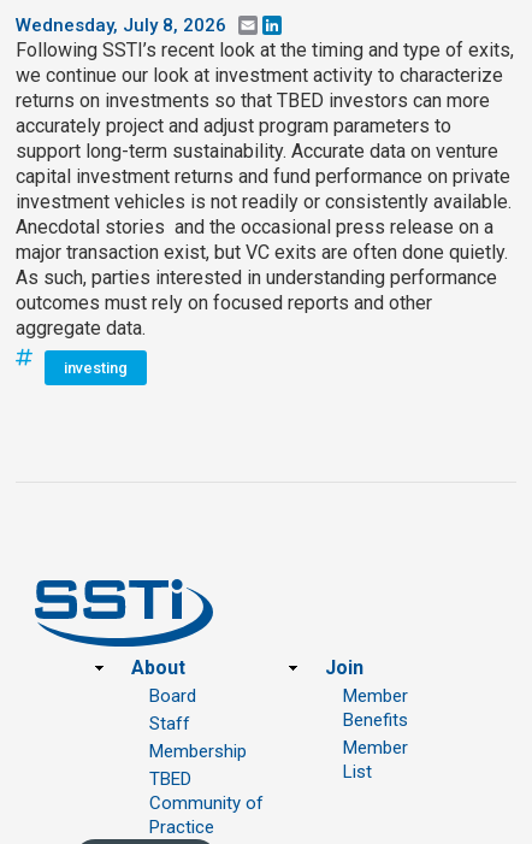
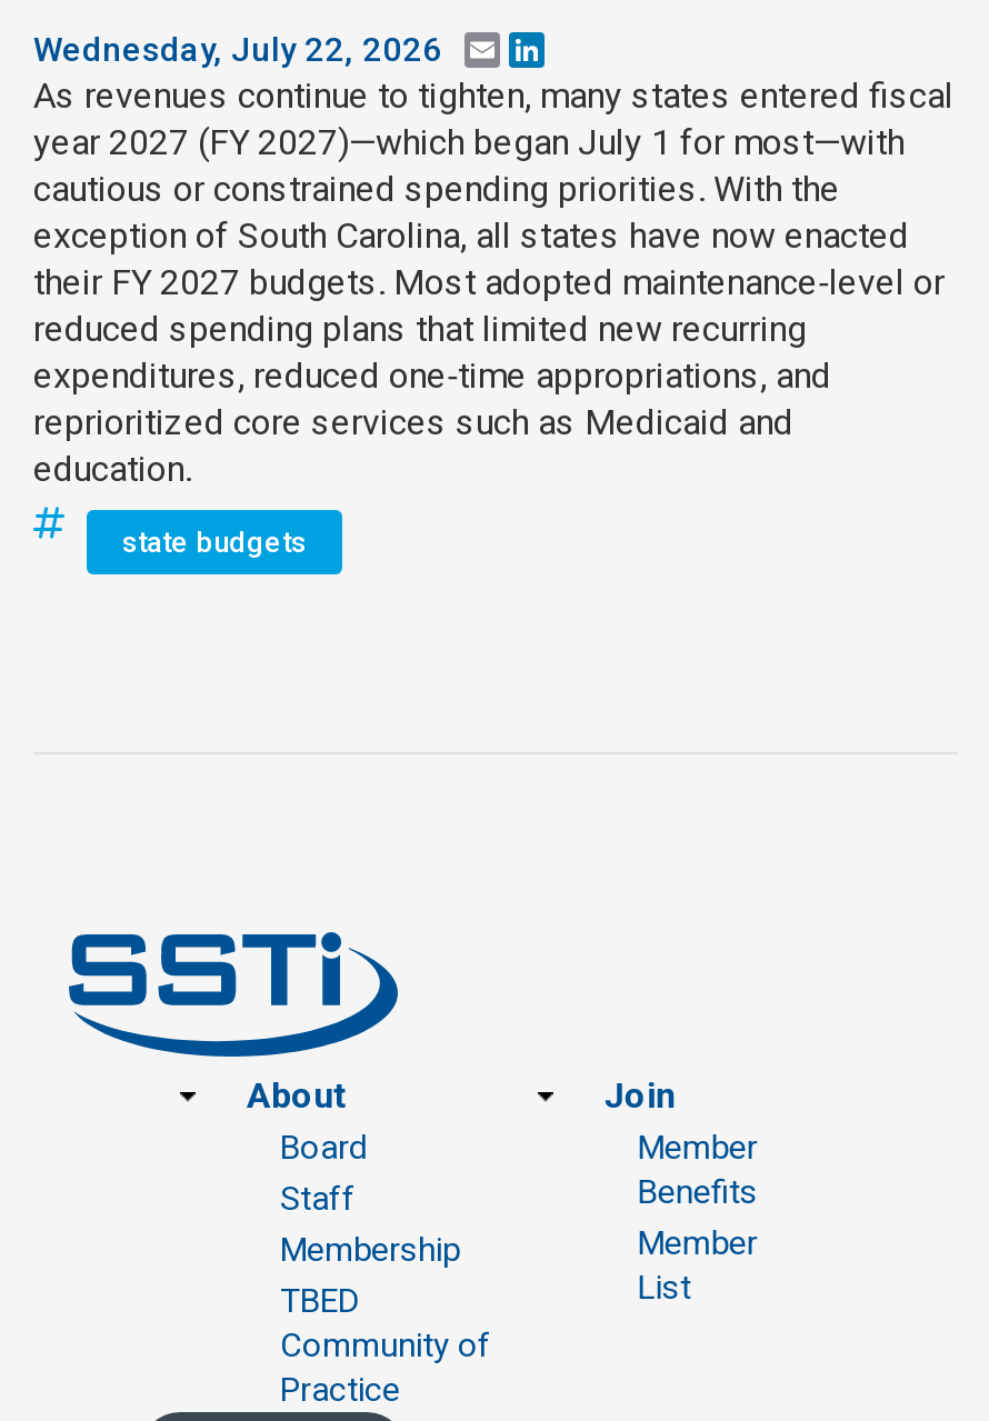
- Wednesday, July 8, 2026
+ Wednesday, July 22, 2026

- Following SSTI’s recent look at the timing and type of exits,
- we continue our look at investment activity to characterize
- returns on investments so that TBED investors can more
- accurately project and adjust program parameters to
- support long-term sustainability. Accurate data on venture
- capital investment returns and fund performance on private
- investment vehicles is not readily or consistently available.
- Anecdotal stories and the occasional press release on a
- major transaction exist, but VC exits are often done quietly.
- As such, parties interested in understanding performance
- outcomes must rely on focused reports and other
- aggregate data.
+ As revenues continue to tighten, many states entered fiscal
+ year 2027 (FY 2027)—which began July 1 for most—with
+ cautious or constrained spending priorities. With the
+ exception of South Carolina, all states have now enacted
+ their FY 2027 budgets. Most adopted maintenance‑level or
+ reduced spending plans that limited new recurring
+ expenditures, reduced one‑time appropriations, and
+ reprioritized core services such as Medicaid and
+ education.

- investing
+ state budgets
